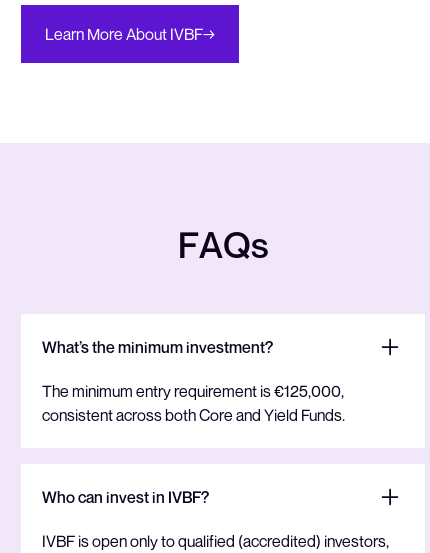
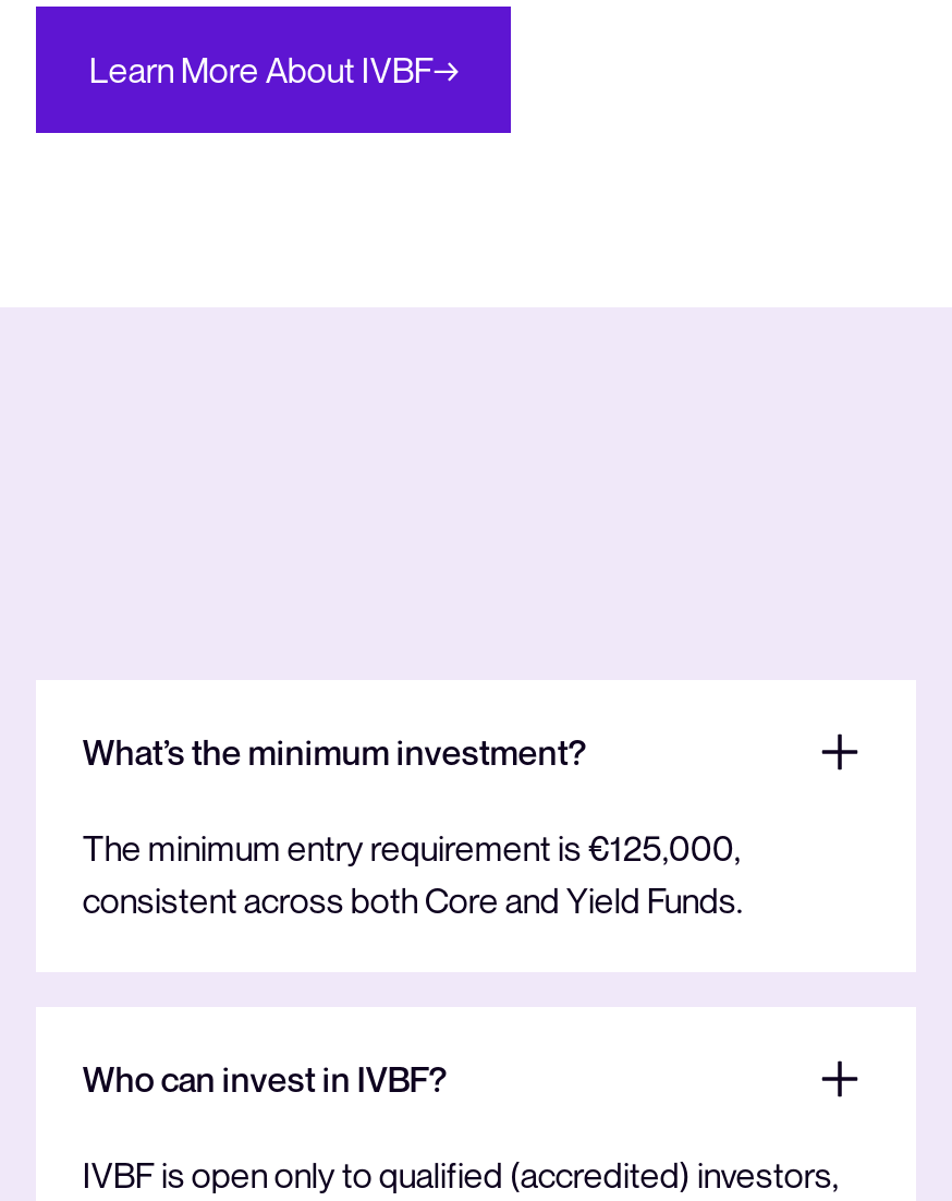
- FAQs
